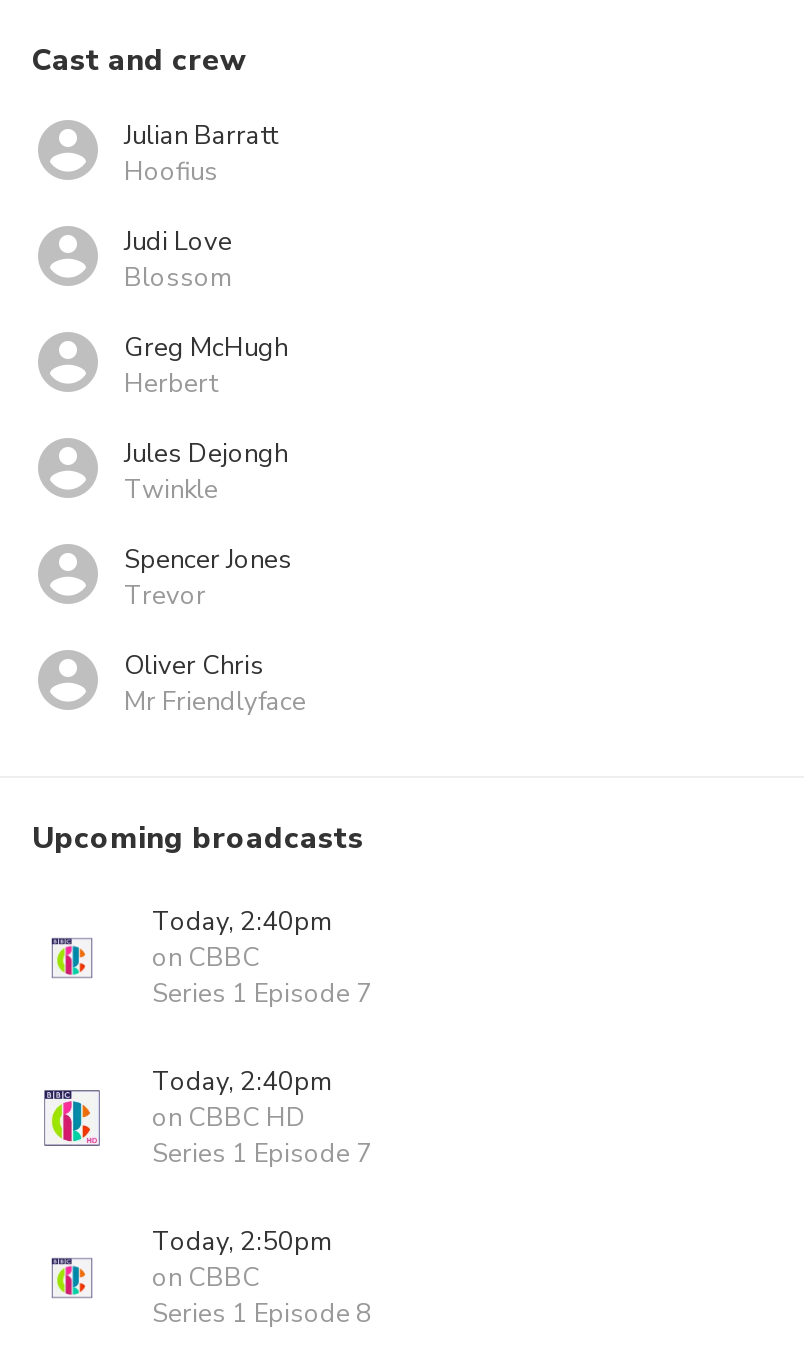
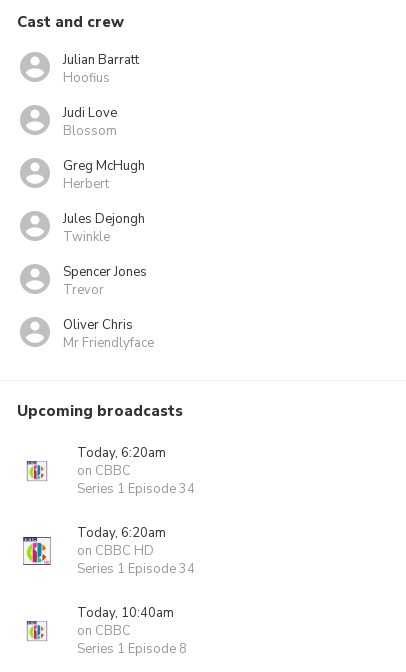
- Today, 2:40pm
+ Today, 6:20am

- Series 1 Episode 7
+ Series 1 Episode 34

- Today, 2:40pm
+ Today, 6:20am

- Series 1 Episode 7
+ Series 1 Episode 34

- Today, 2:50pm
+ Today, 10:40am
